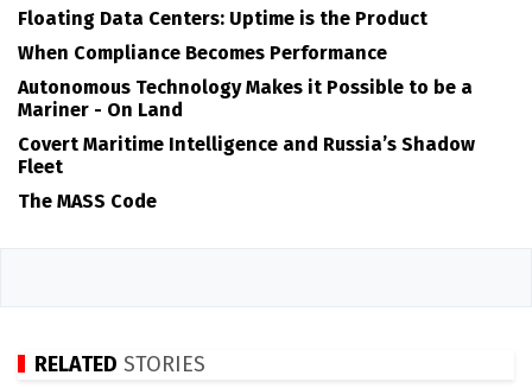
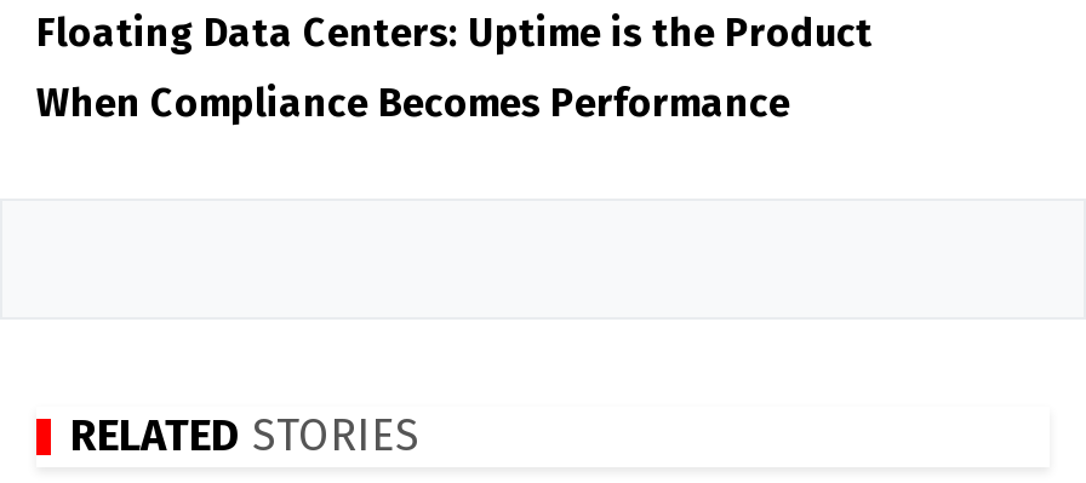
- Autonomous Technology Makes it Possible to be a
- Mariner - On Land
- Covert Maritime Intelligence and Russia’s Shadow
- Fleet
- The MASS Code
